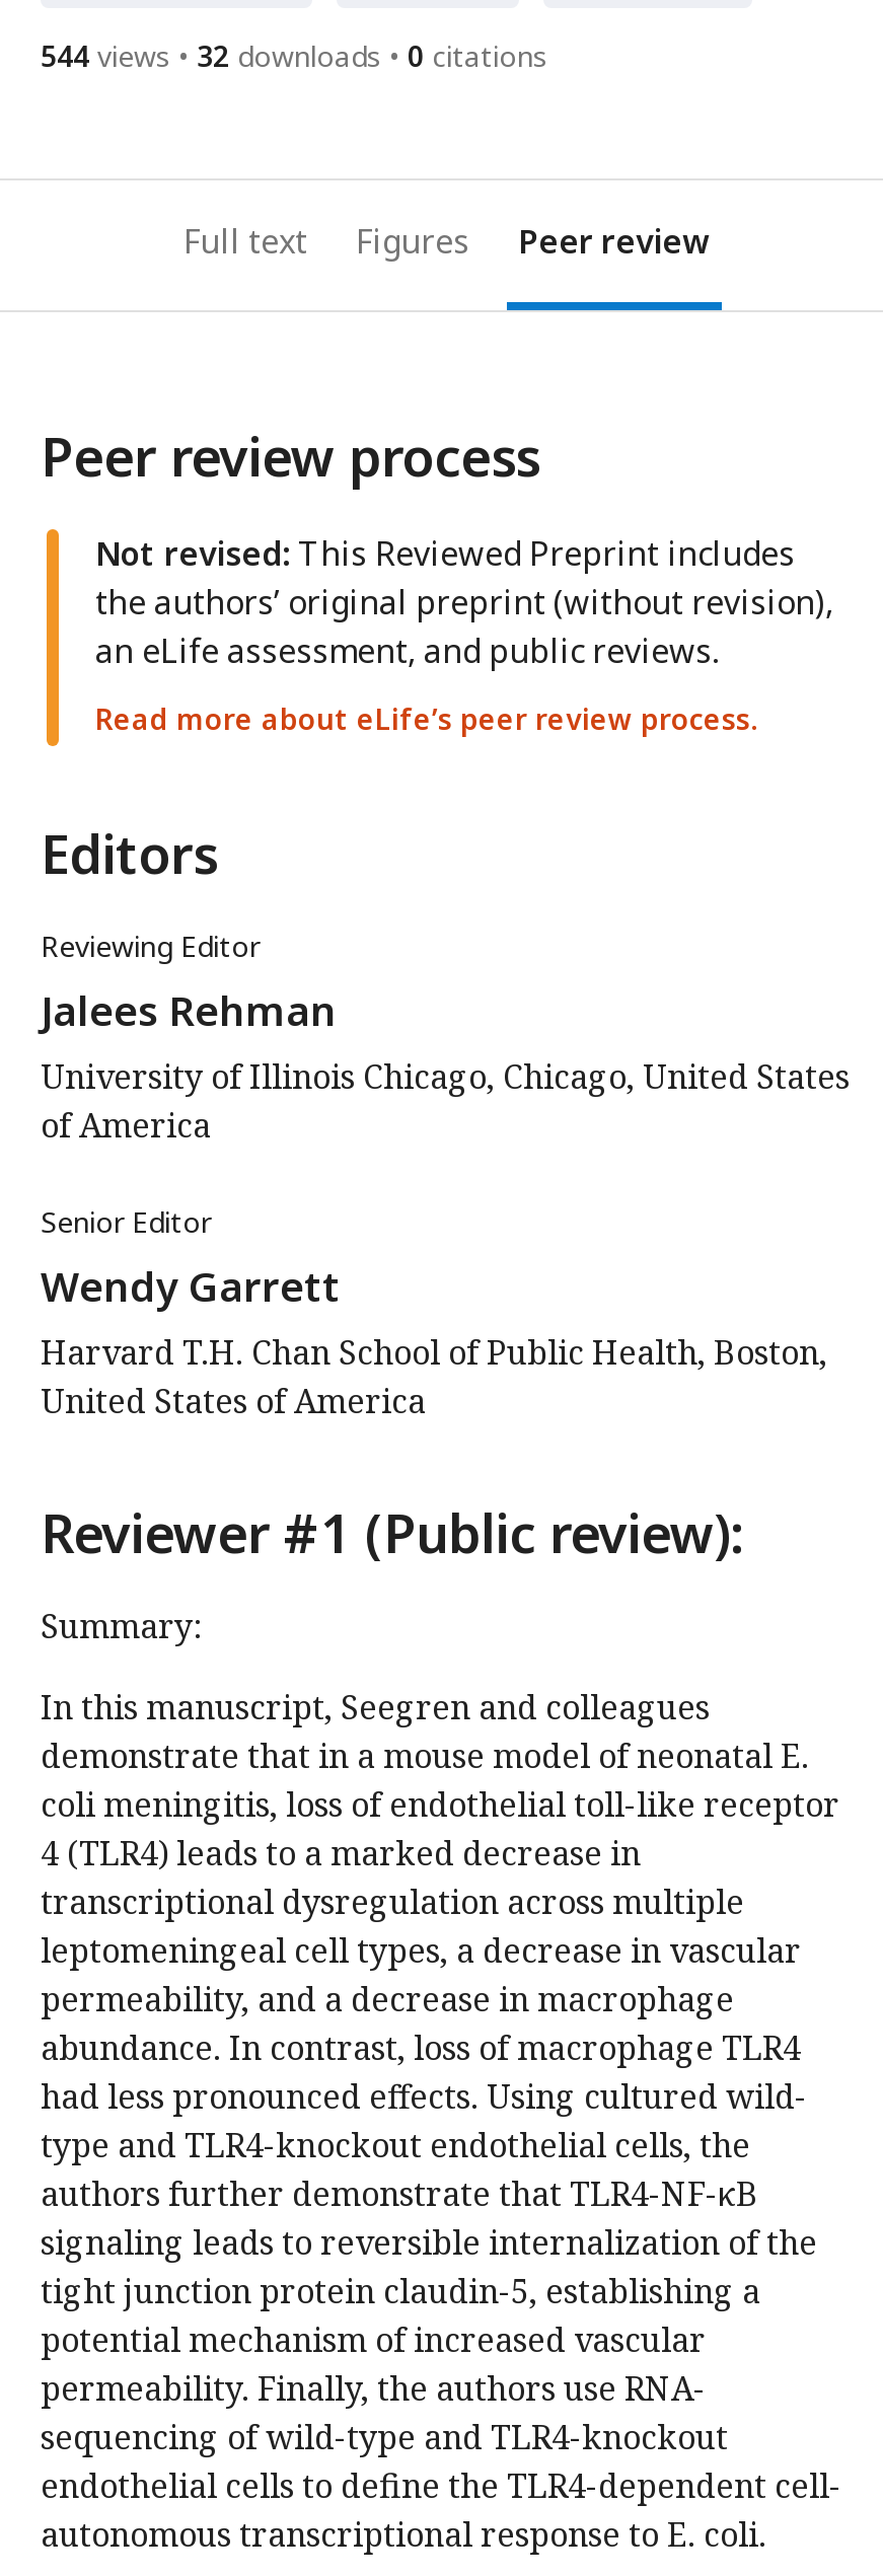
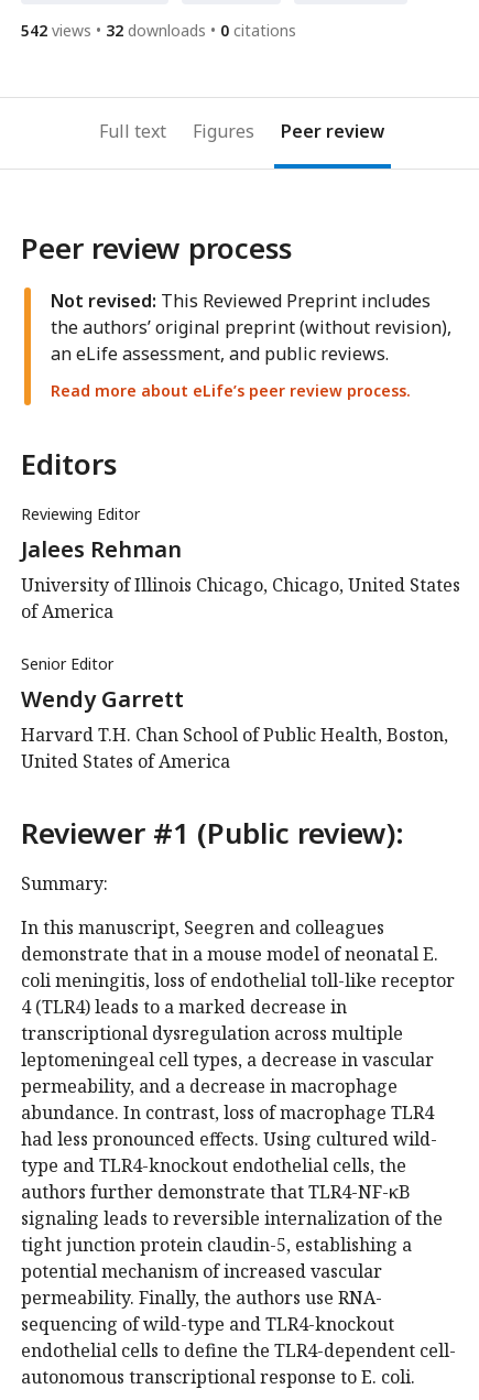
- 544 views 32 downloads 0 citations
+ 542 views 32 downloads 0 citations
